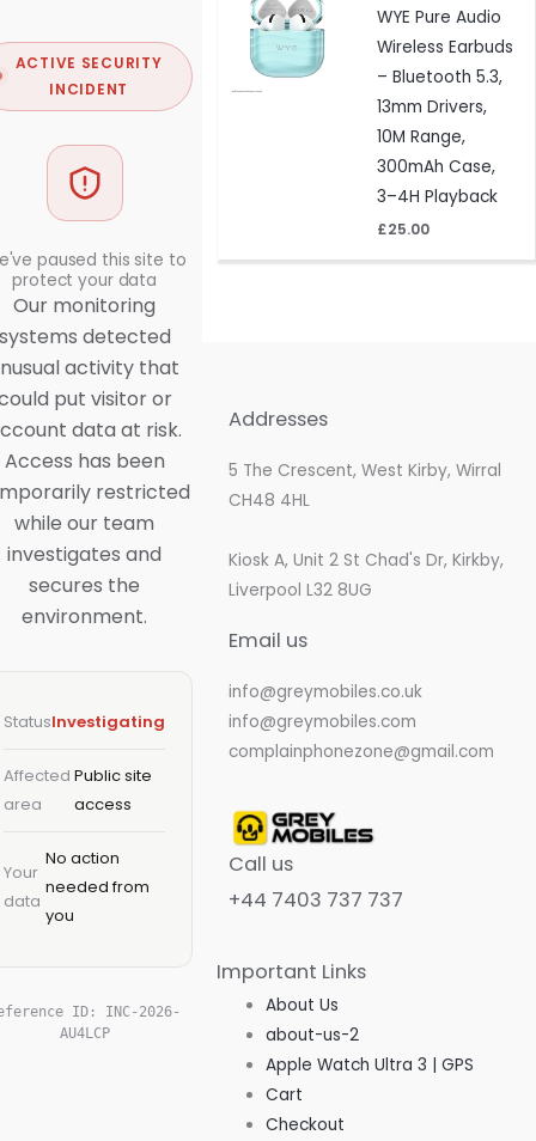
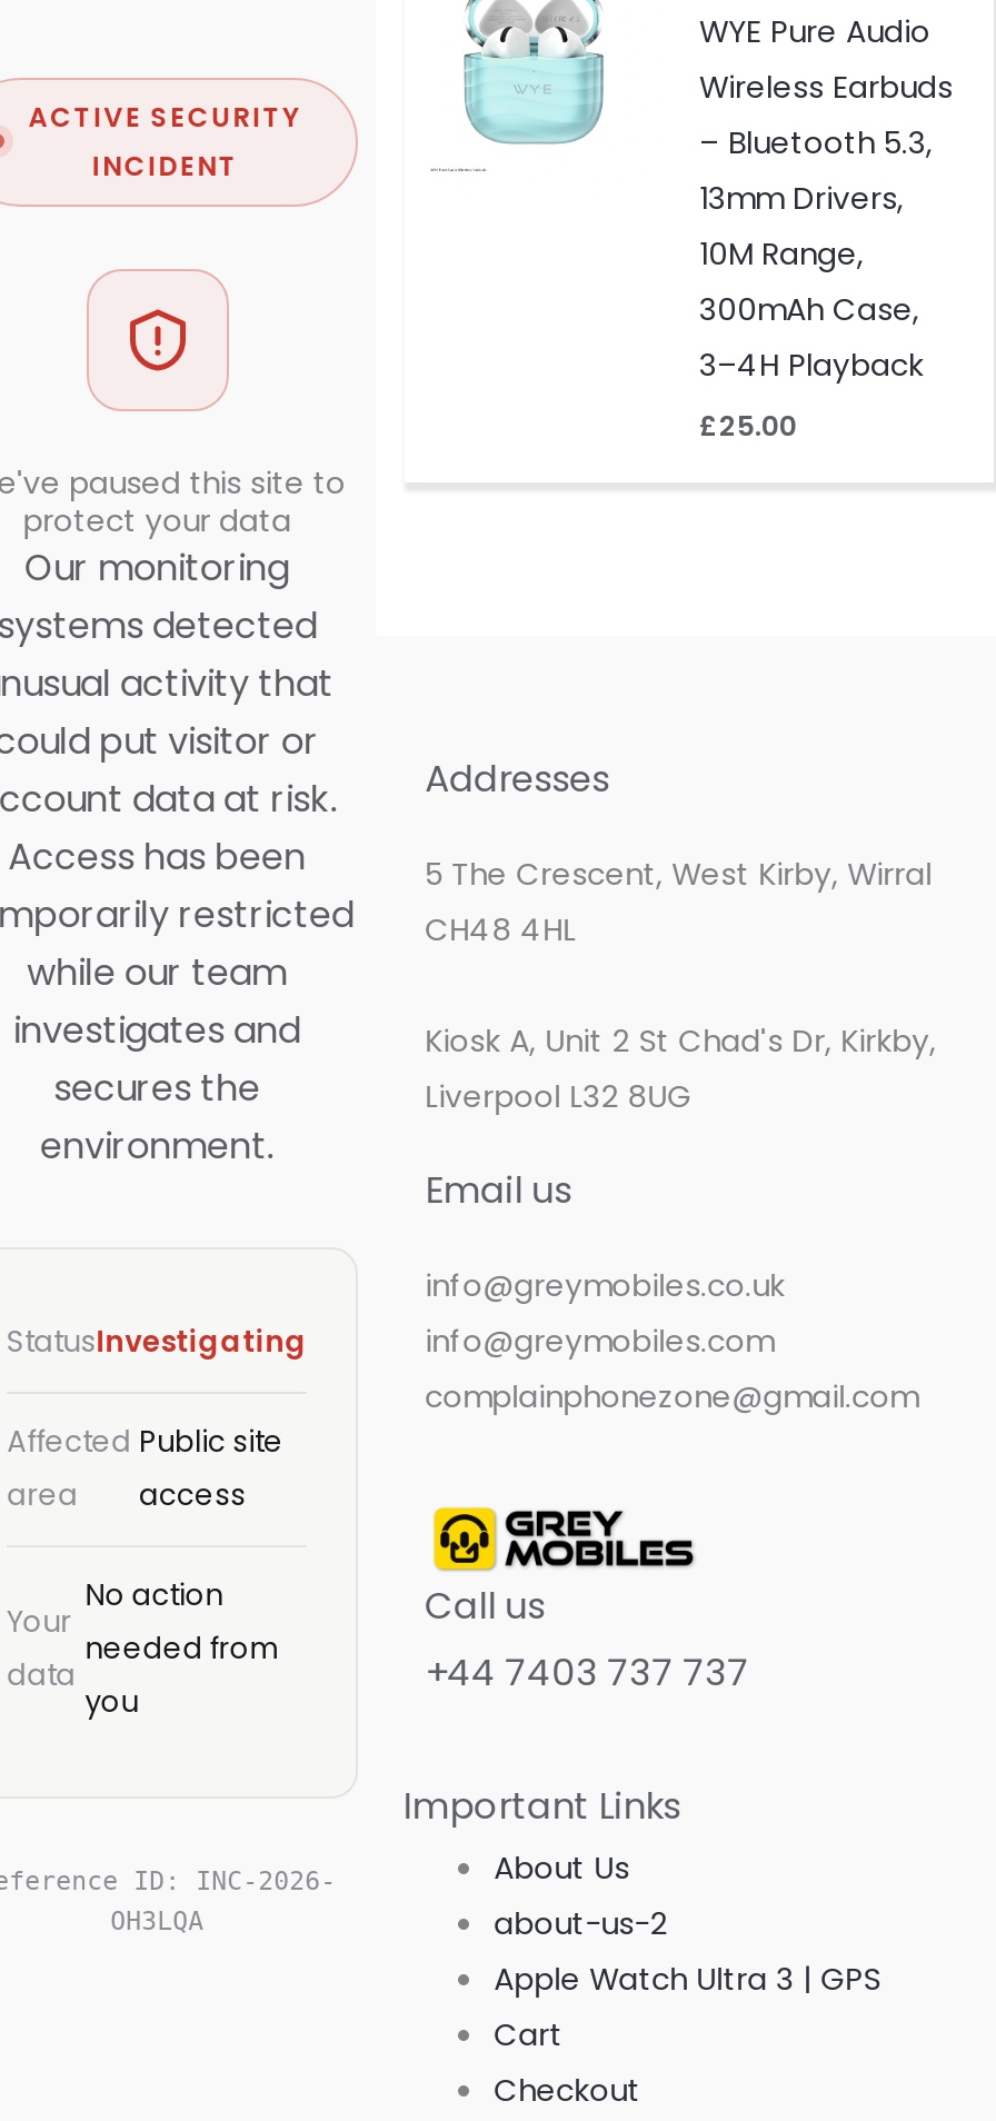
- AU4LCP
+ OH3LQA
